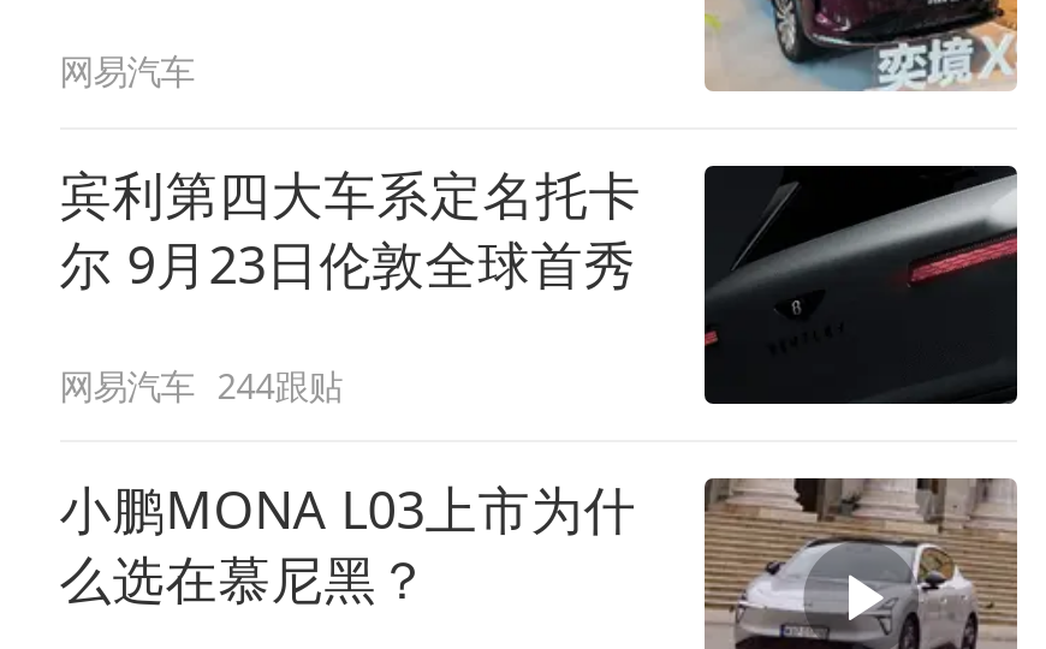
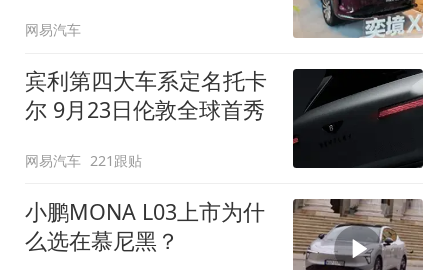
- 网易汽车 244跟贴
+ 网易汽车 221跟贴
